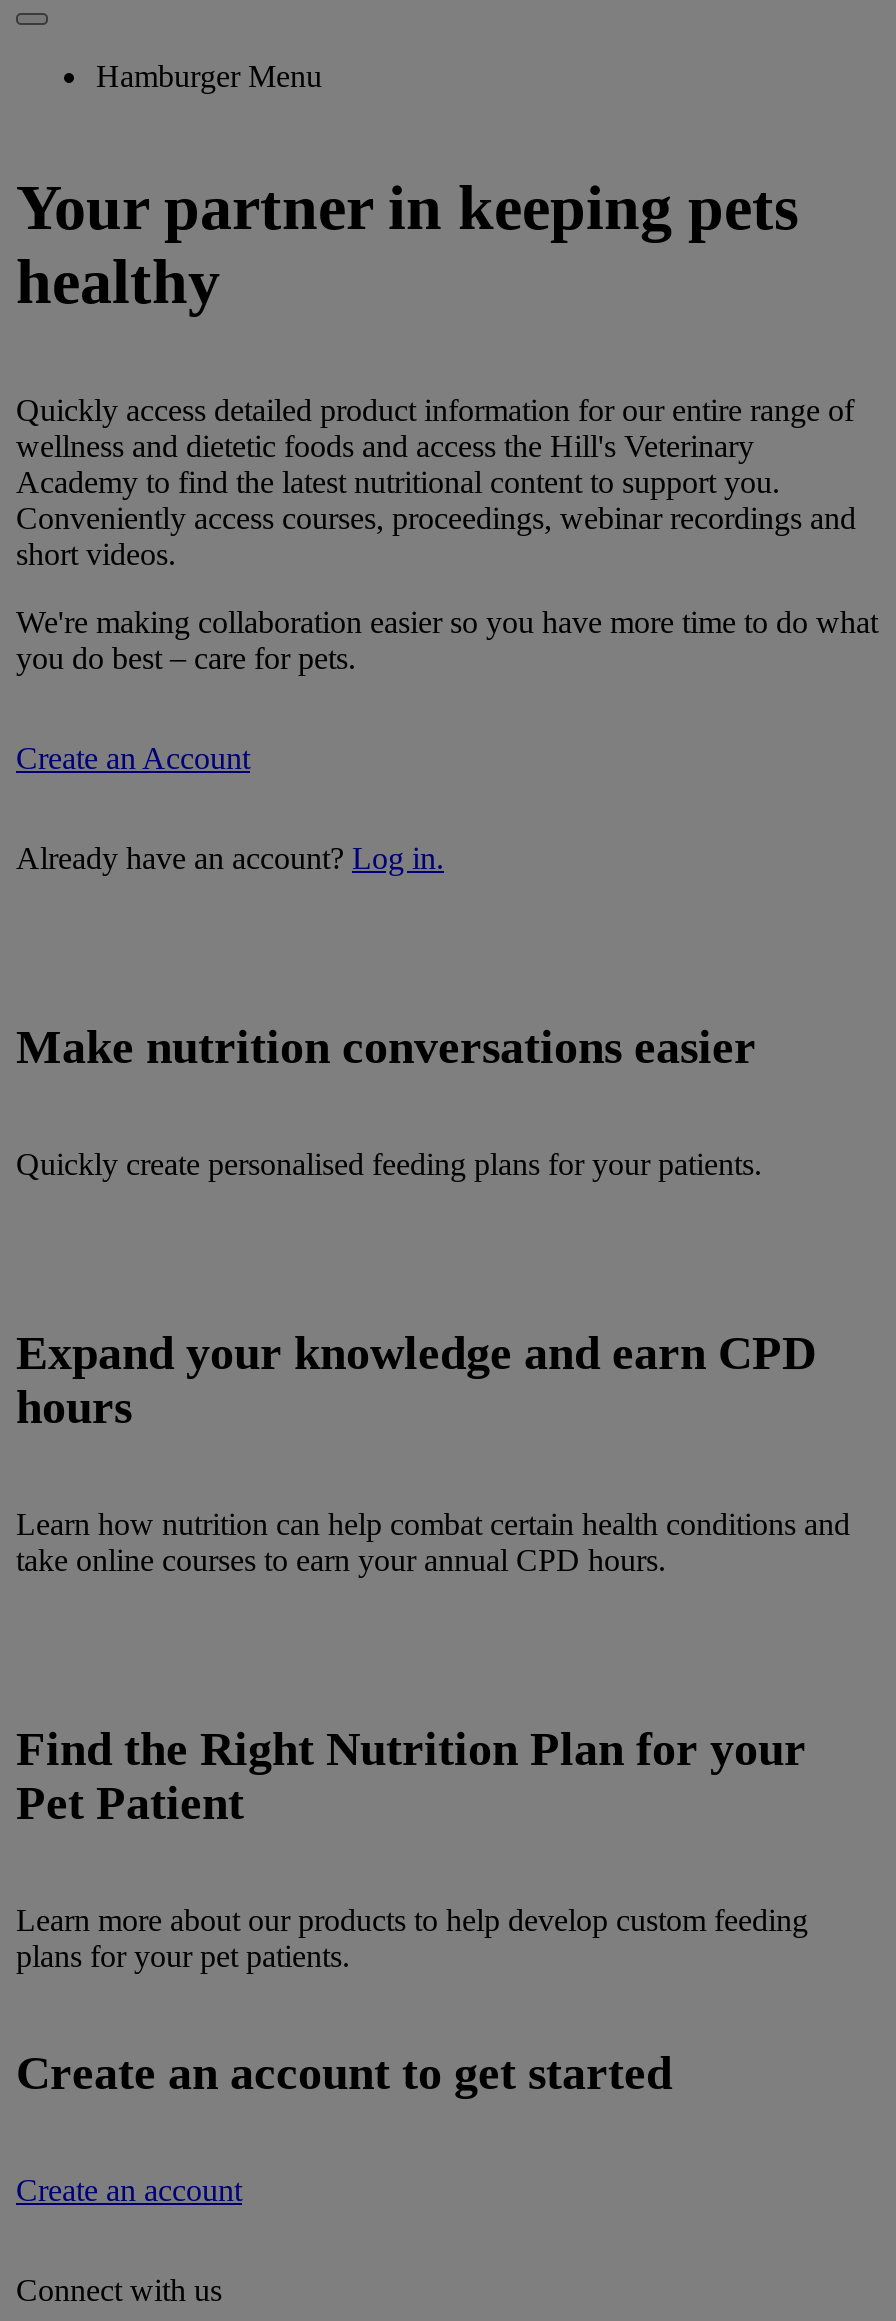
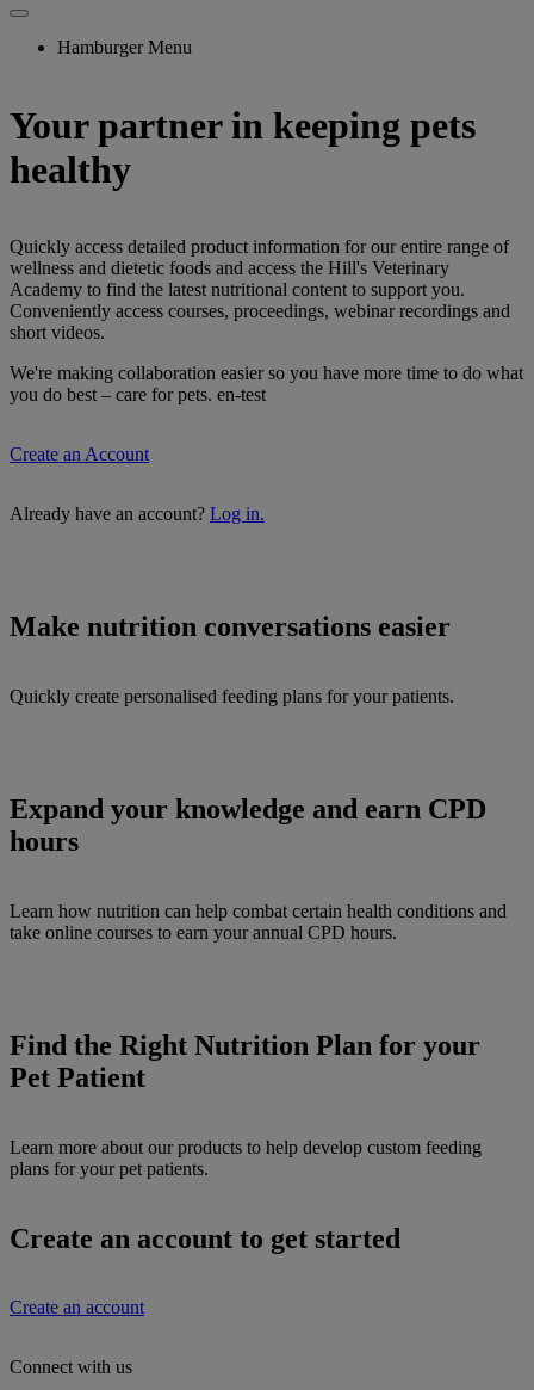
- you do best – care for pets.
+ you do best – care for pets. en-test
